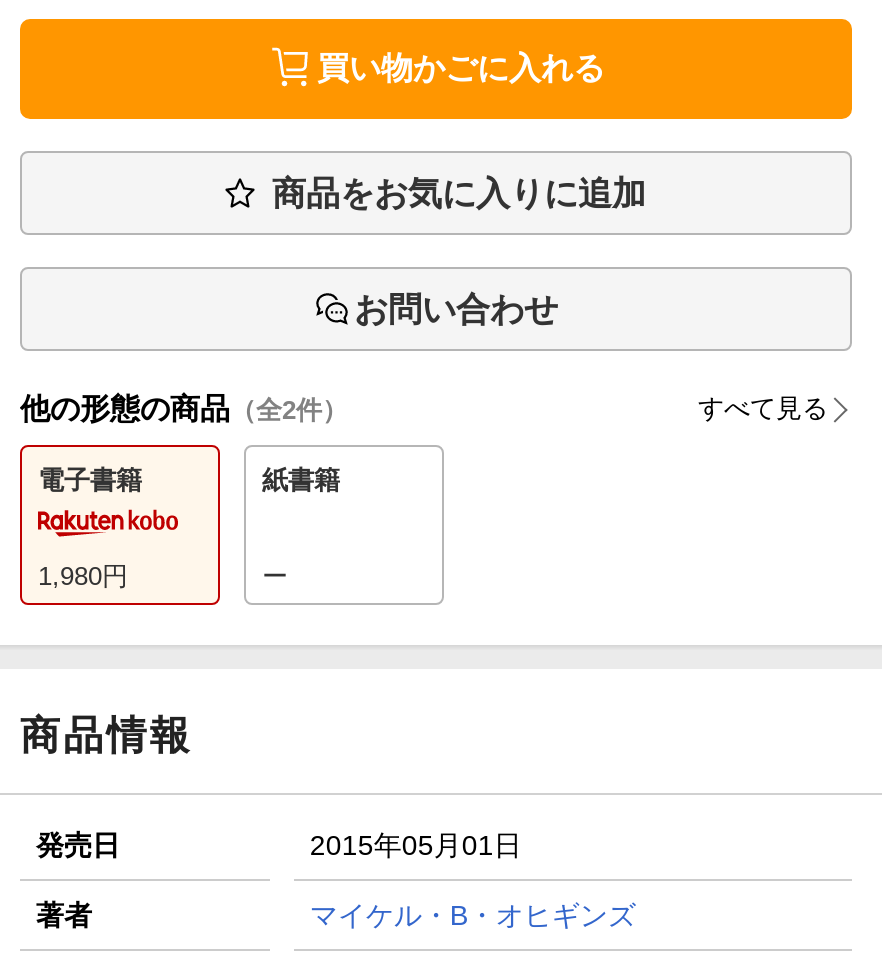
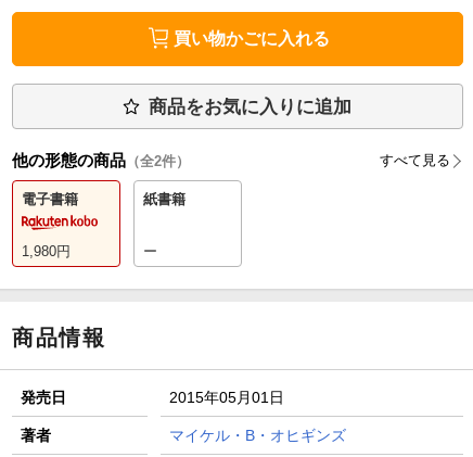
- お問い合わせ
